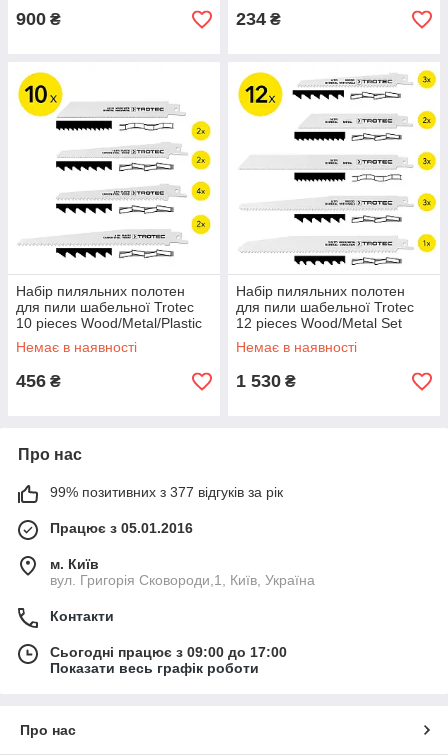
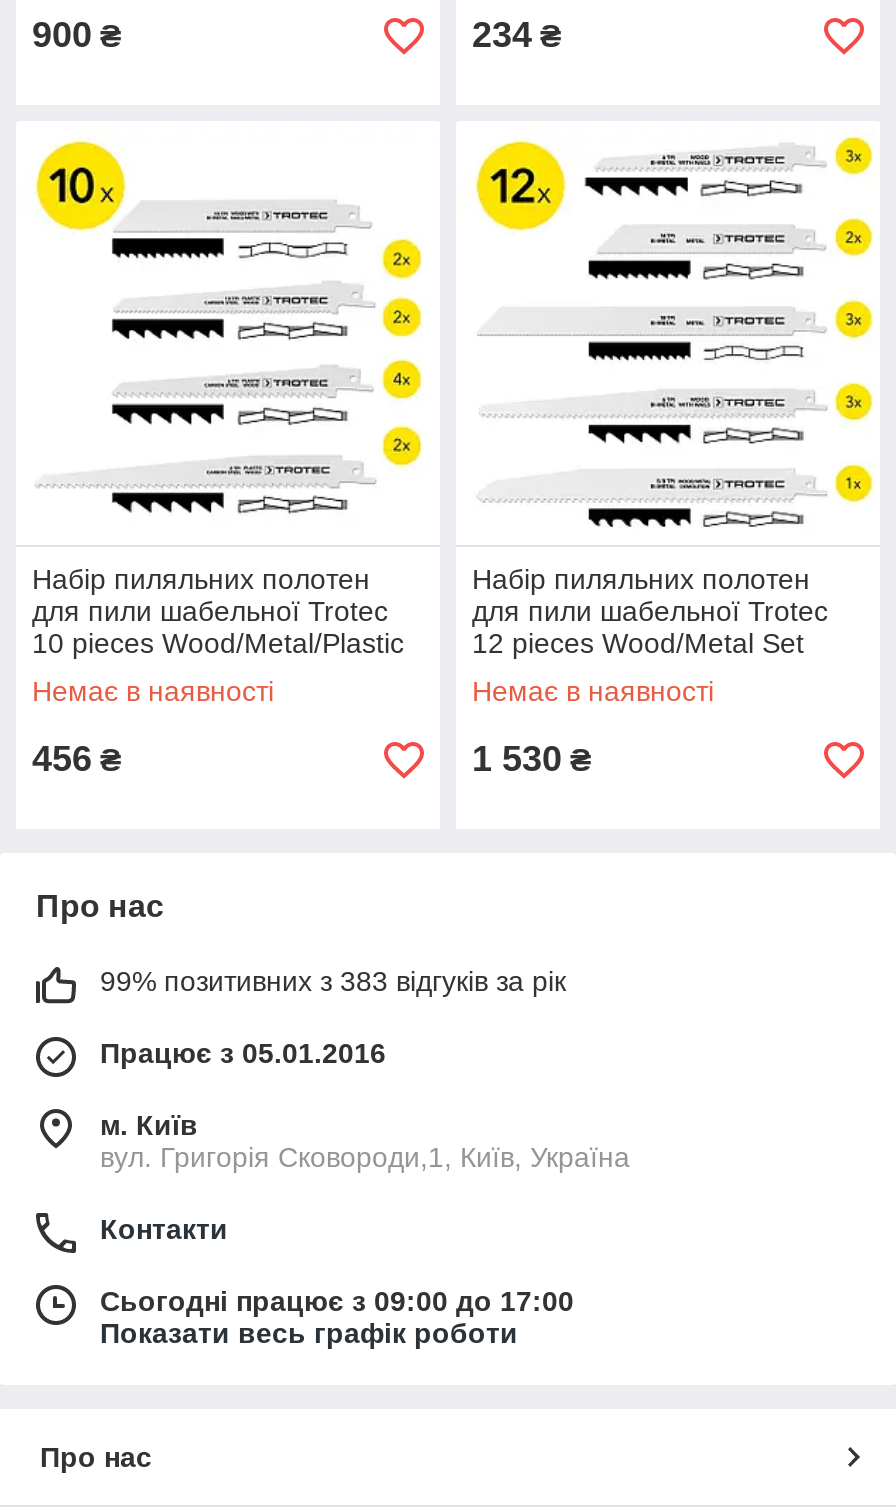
- 99% позитивних з 377 відгуків за рік
+ 99% позитивних з 383 відгуків за рік
